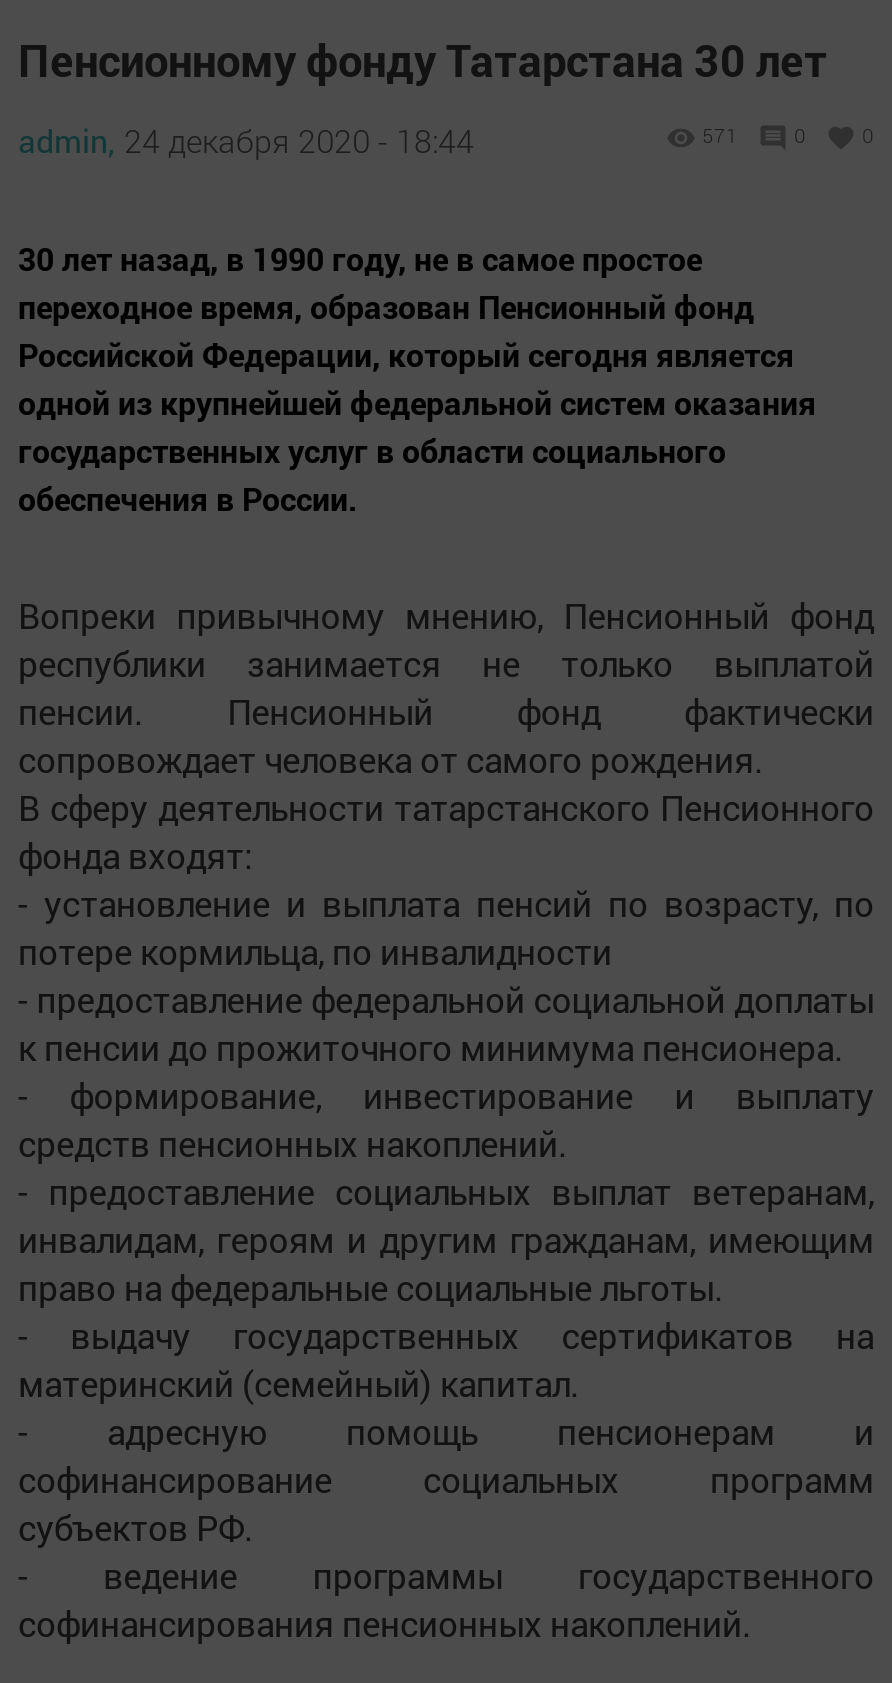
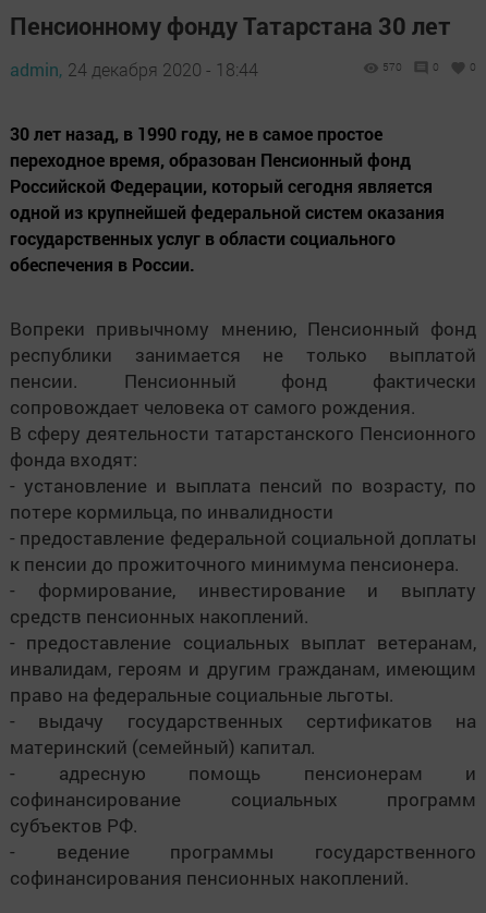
- 571
+ 570
